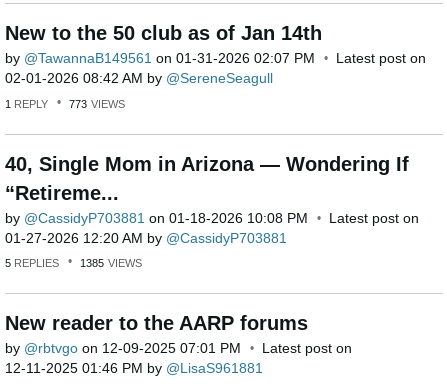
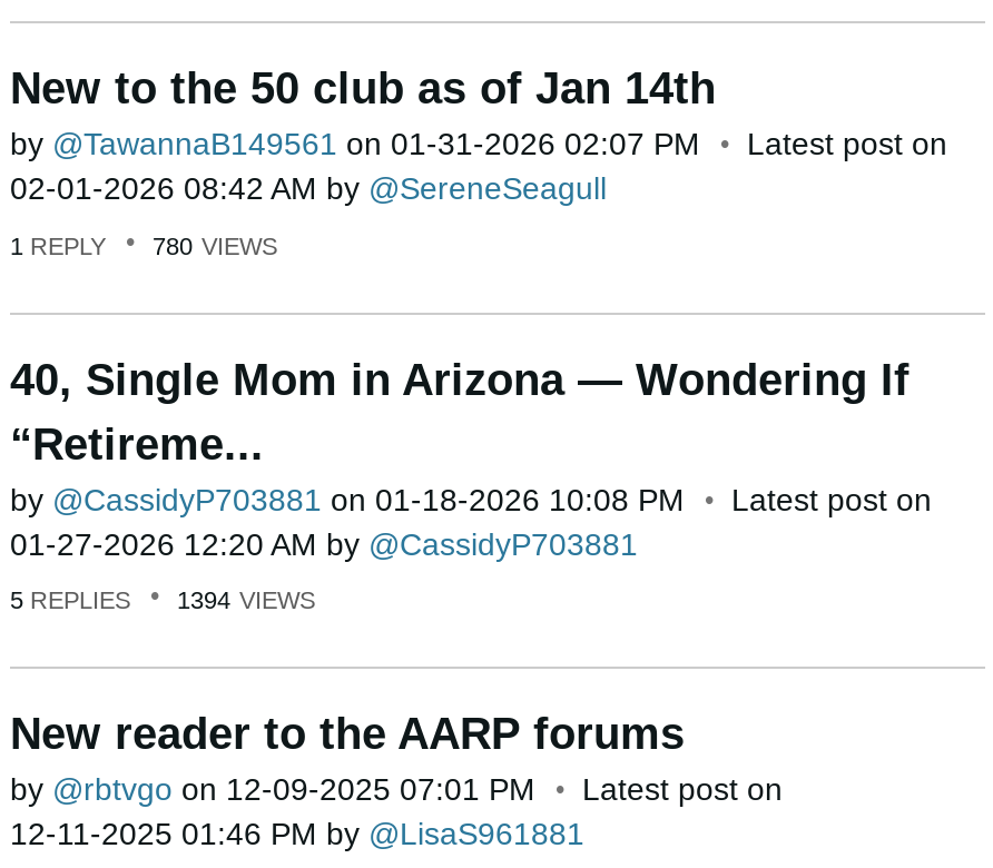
- 1 REPLY 773 VIEWS
+ 1 REPLY 780 VIEWS

- 5 REPLIES 1385 VIEWS
+ 5 REPLIES 1394 VIEWS
